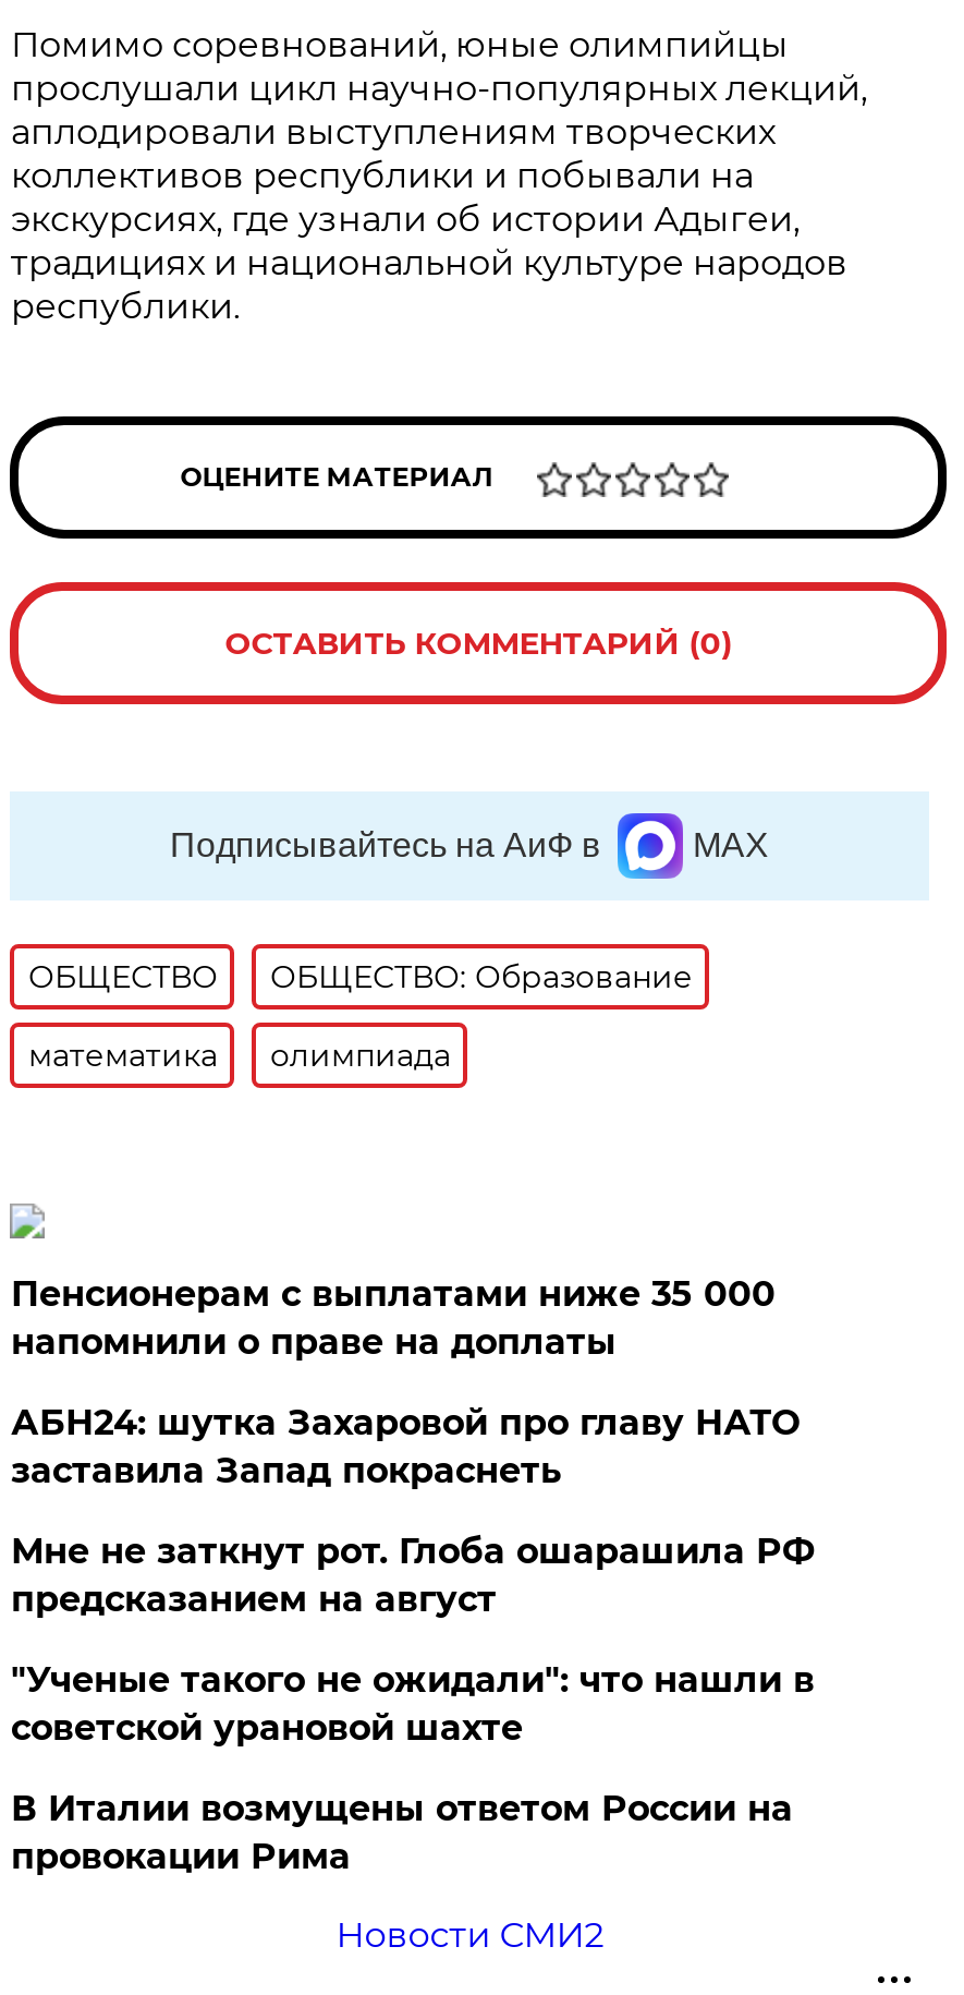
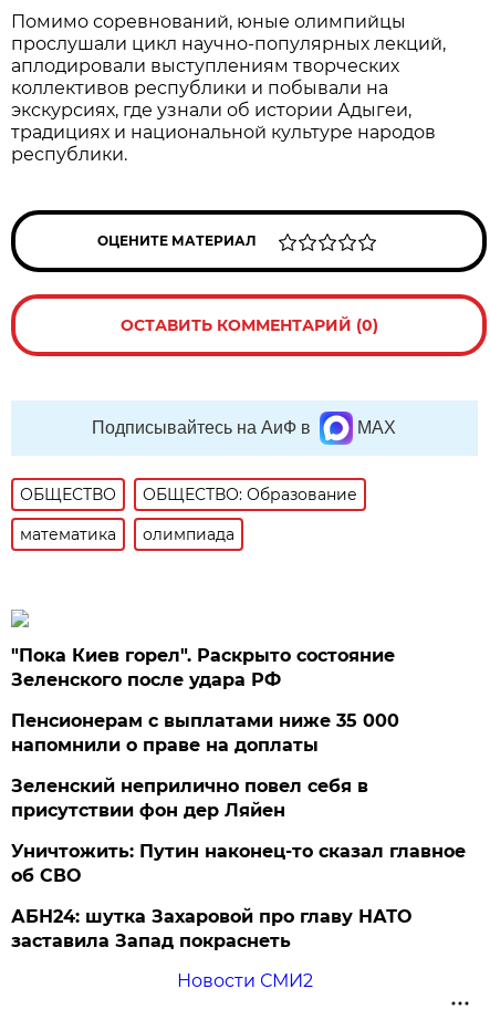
+ "Пока Киев горел". Раскрыто состояние
+ Зеленского после удара РФ

moved down: Пенсионерам с выплатами ниже 35 000 | напомнили о праве на доплаты

+ Зеленский неприлично повел cебя в
+ присутствии фон дер Ляйен
+ Уничтожить: Путин наконец-то сказал главное
+ об СВО

moved down: АБН24: шутка Захаровой про главу НАТО | заставила Запад покраснеть

- Мне не заткнут рот. Глоба ошарашила РФ
- предсказанием на август
- "Ученые такого не ожидали": что нашли в
- советской урановой шахте
- В Италии возмущены ответом России на
- провокации Рима
